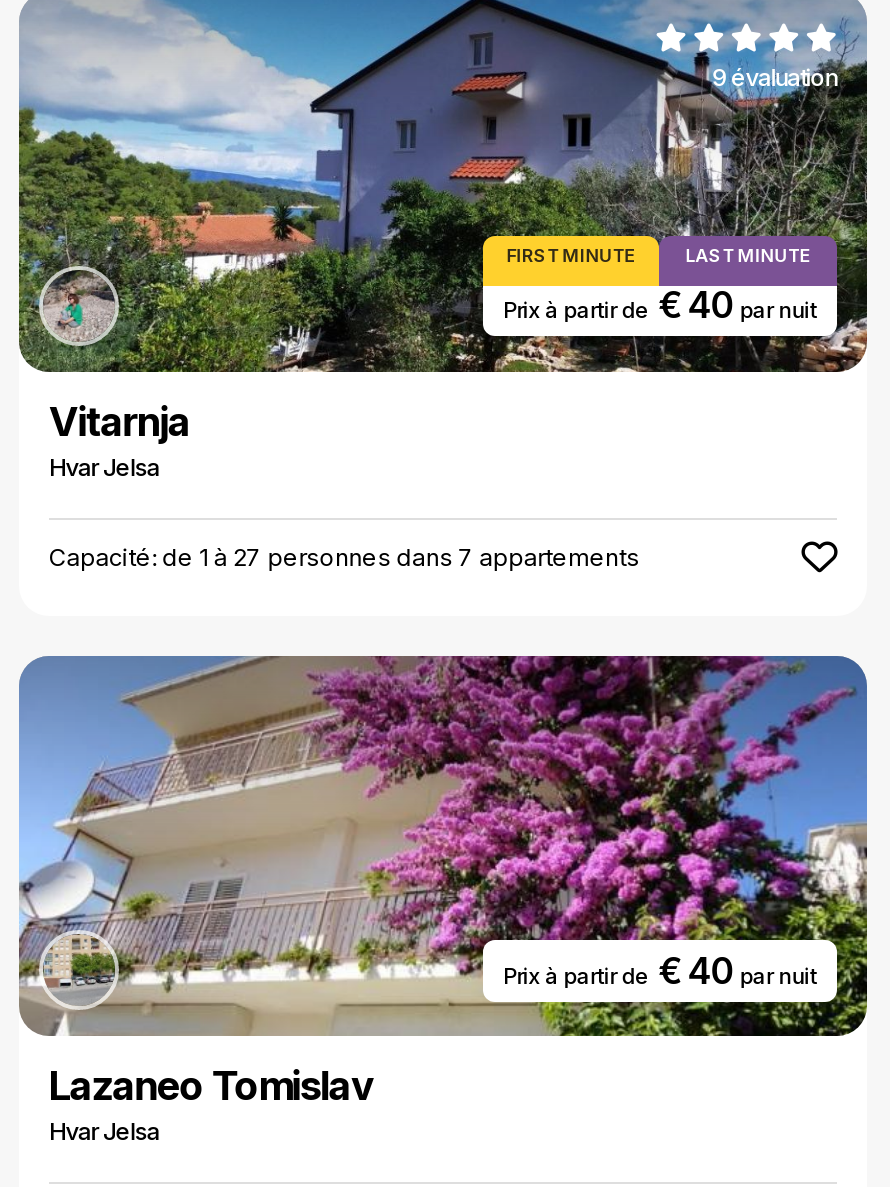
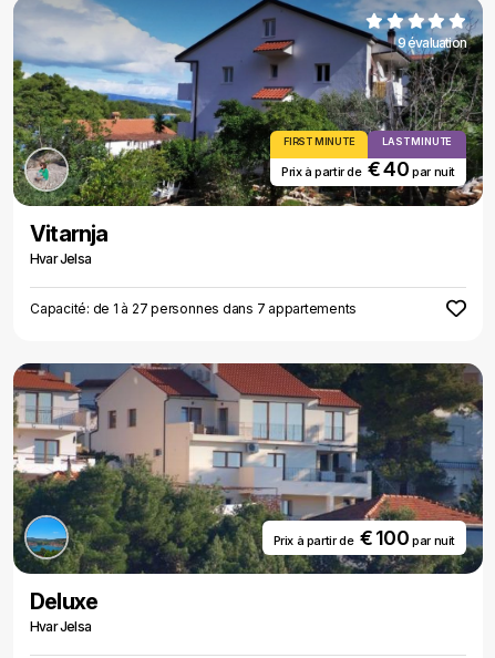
- [image]
- Prix à partir de € 40 par nuit
+ [image]
+ Prix à partir de € 100 par nuit

- Lazaneo Tomislav
+ Deluxe
